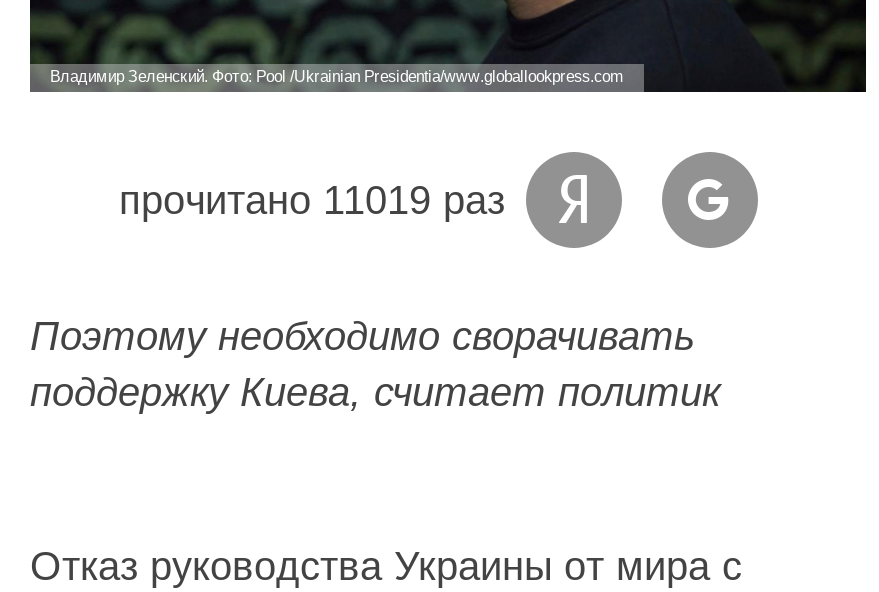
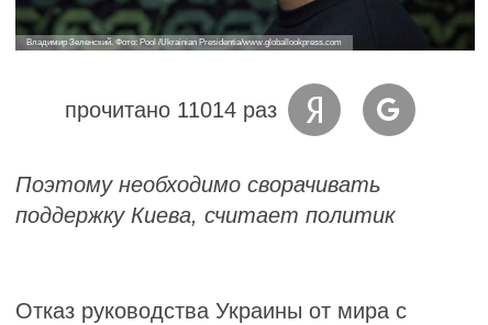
- прочитано 11019 раз
+ прочитано 11014 раз
